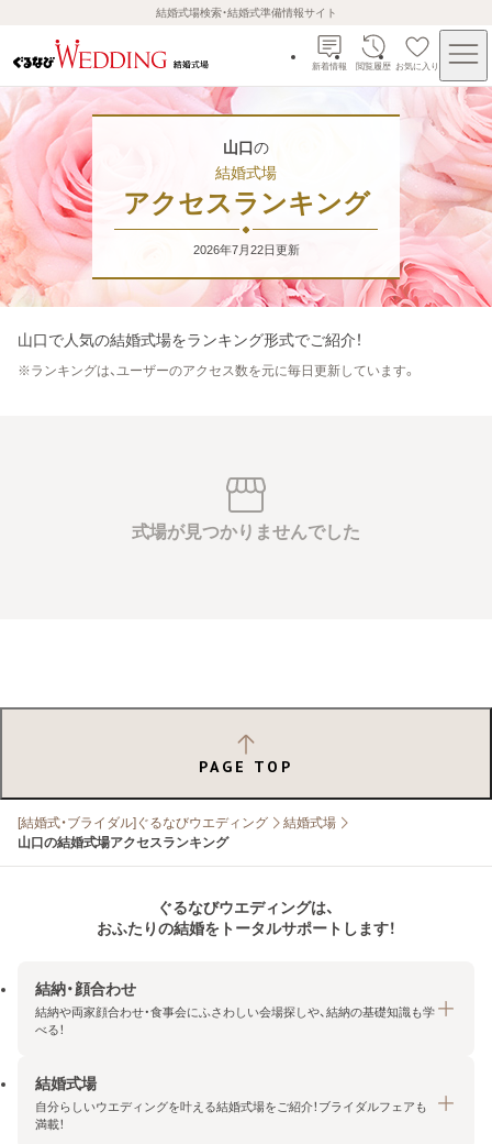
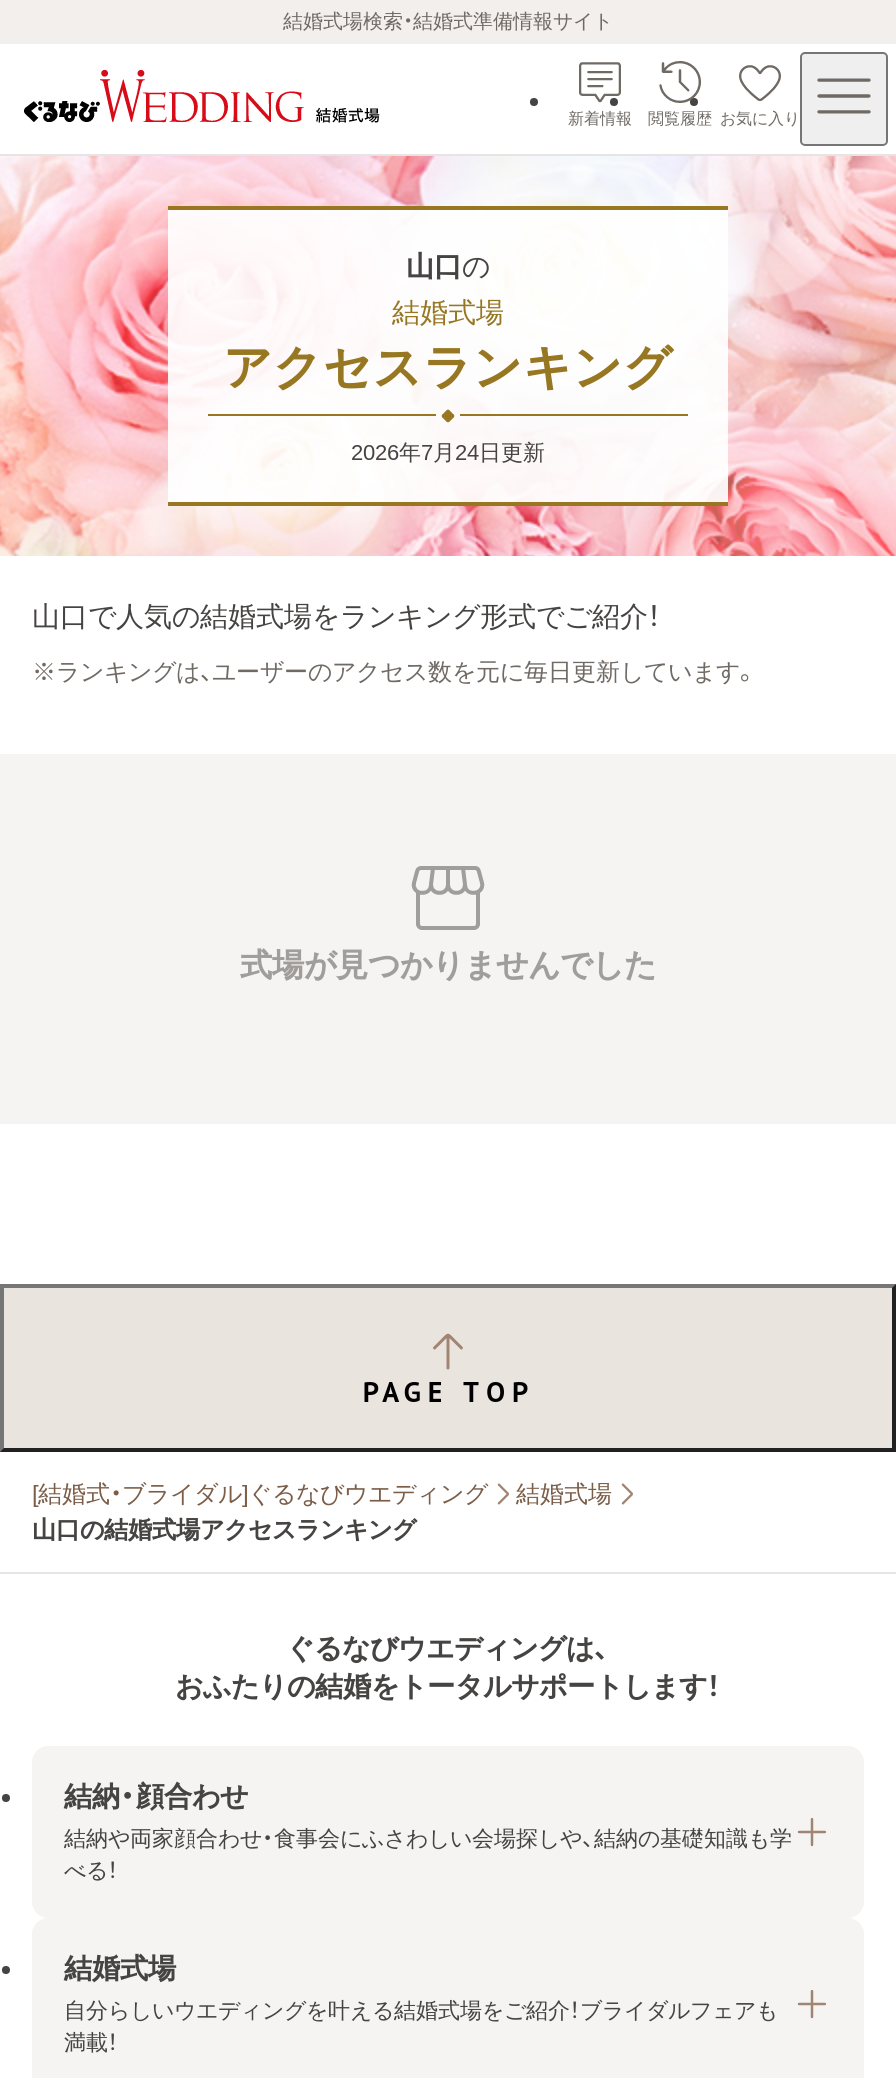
- 2026年7月22日更新
+ 2026年7月24日更新
